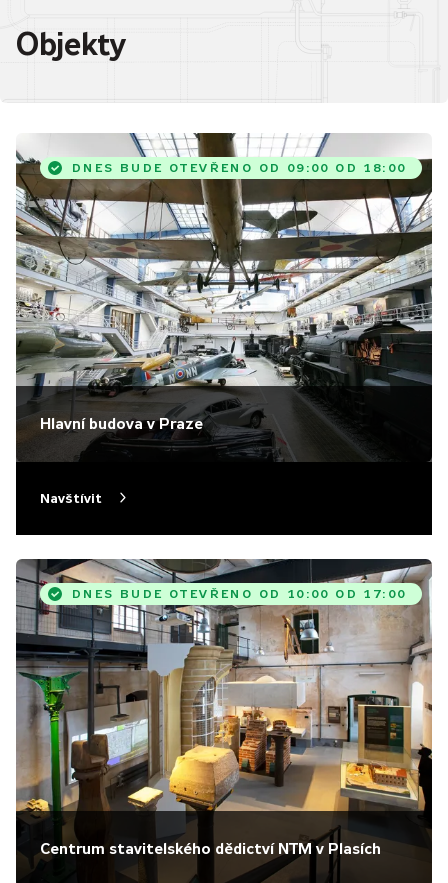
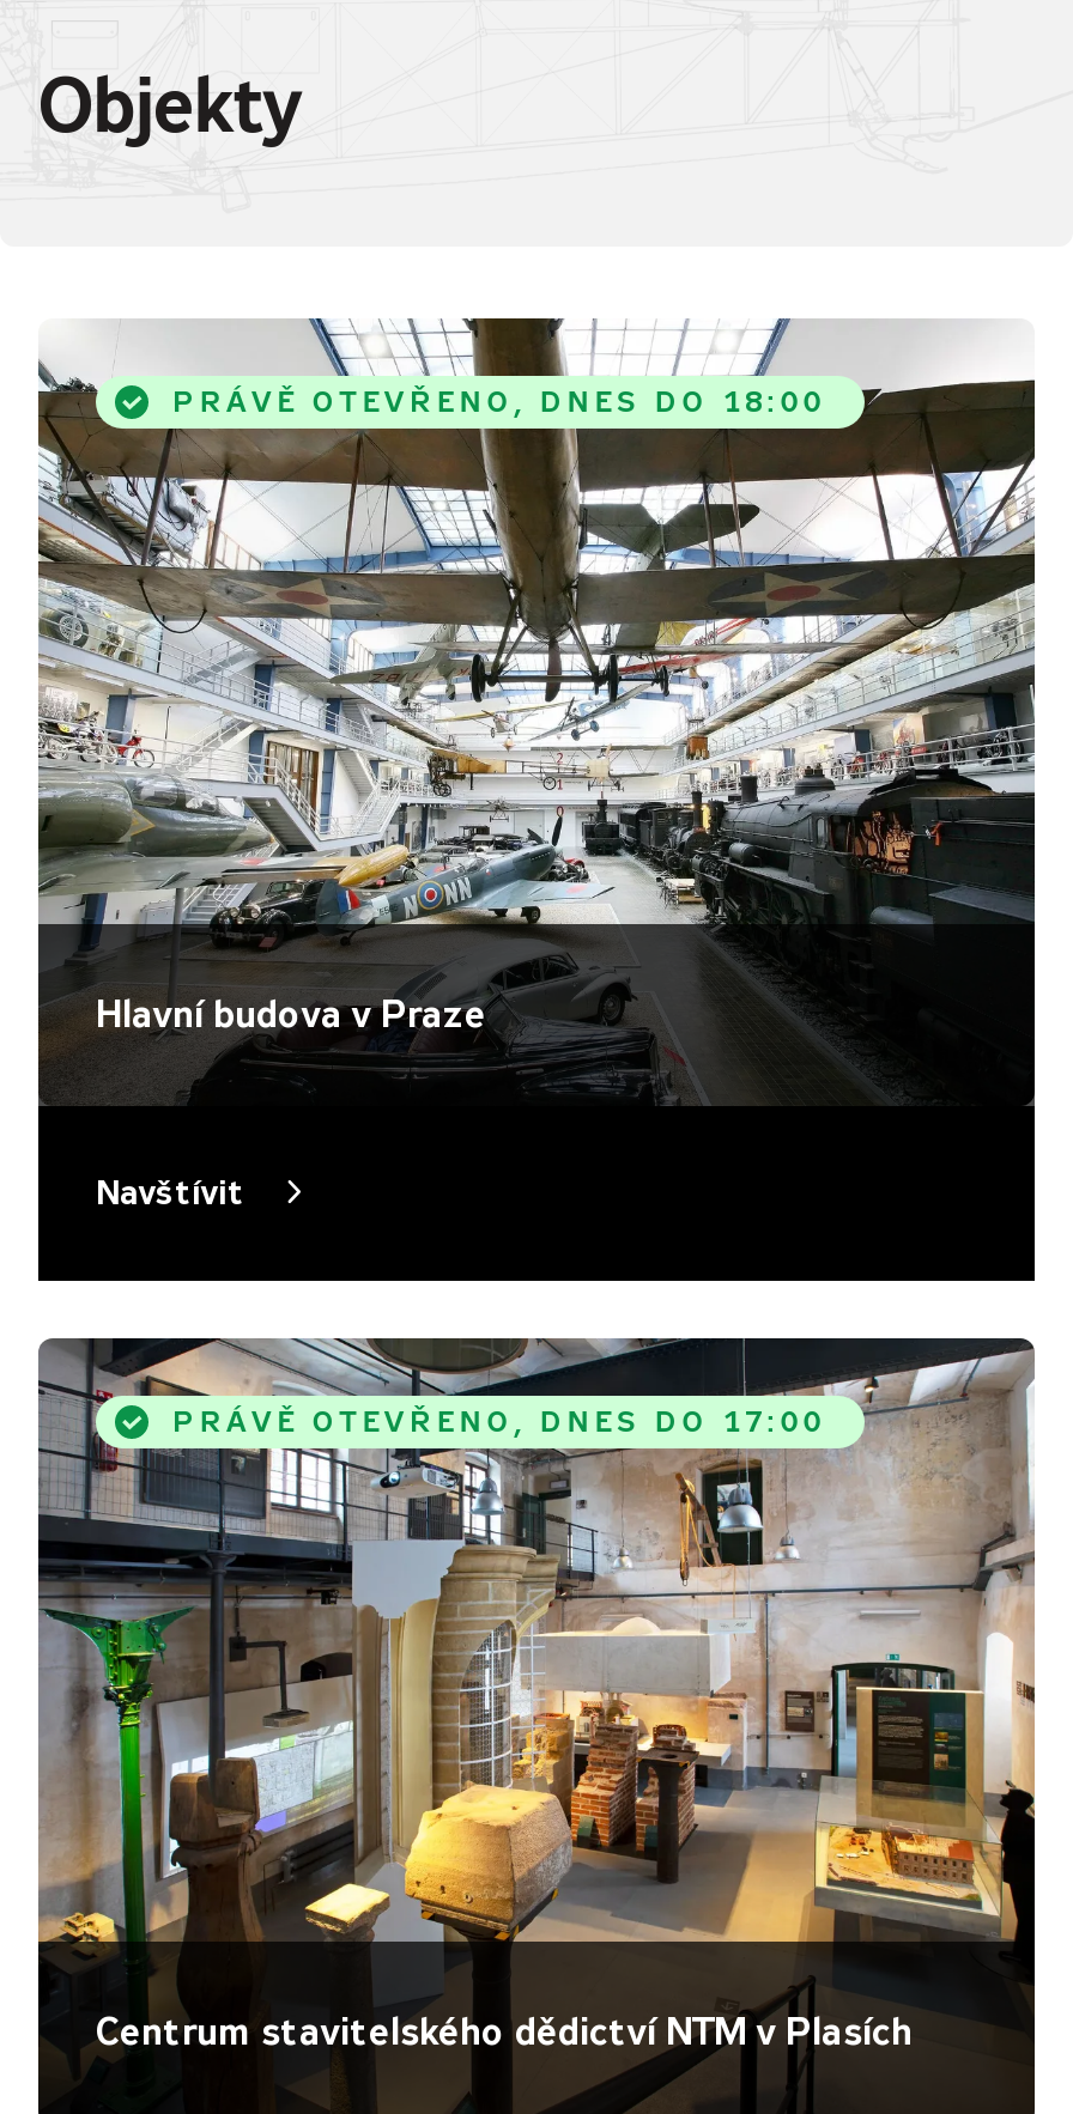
- DNES BUDE OTEVŘENO OD 09:00 OD 18:00
+ PRÁVĚ OTEVŘENO, DNES DO 18:00

- DNES BUDE OTEVŘENO OD 10:00 OD 17:00
+ PRÁVĚ OTEVŘENO, DNES DO 17:00
